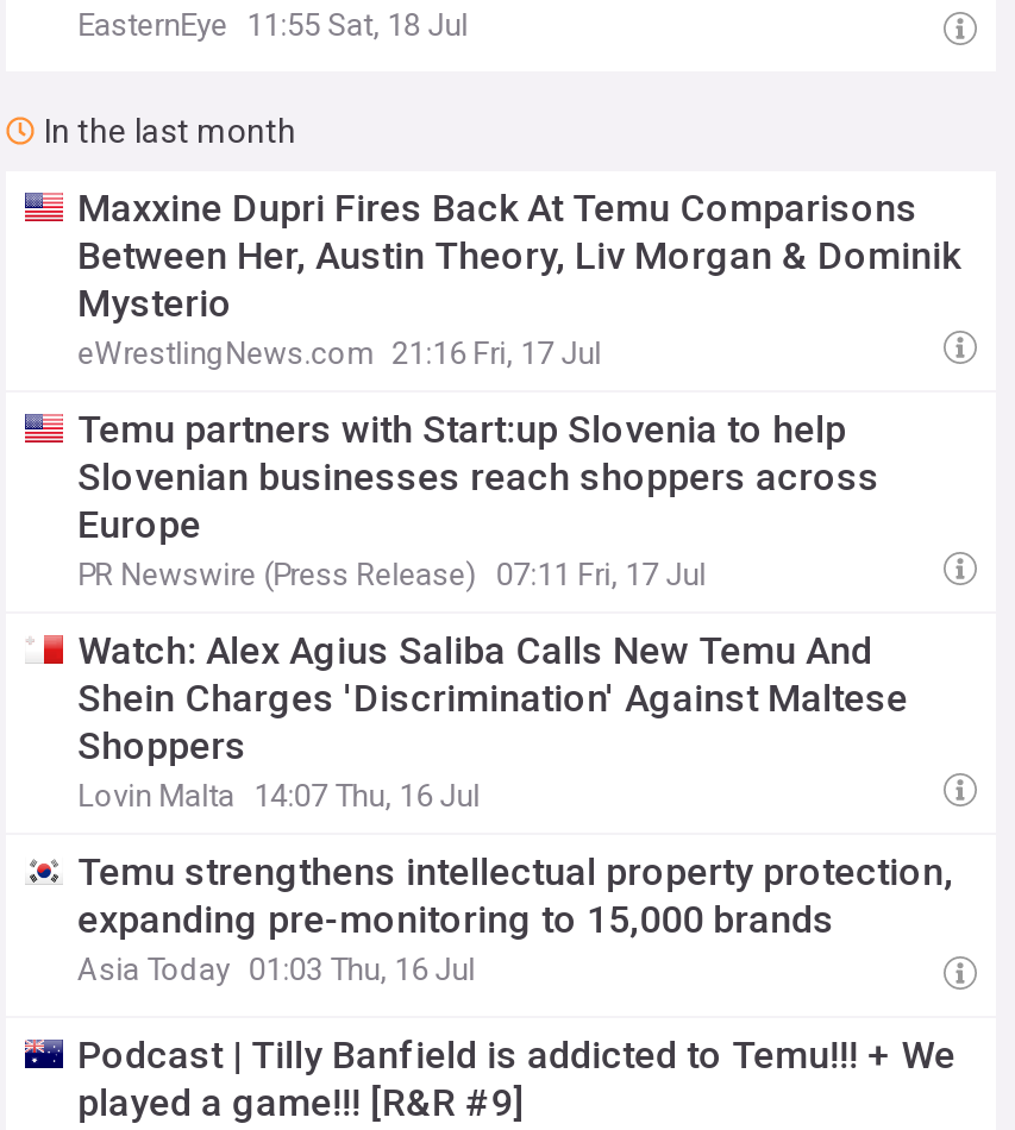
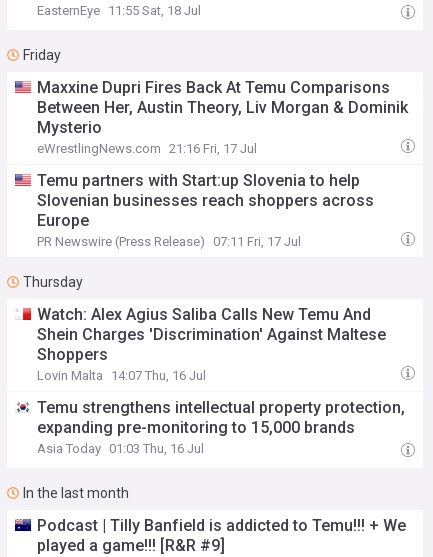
+ Friday

moved down: In the last month

+ Thursday
